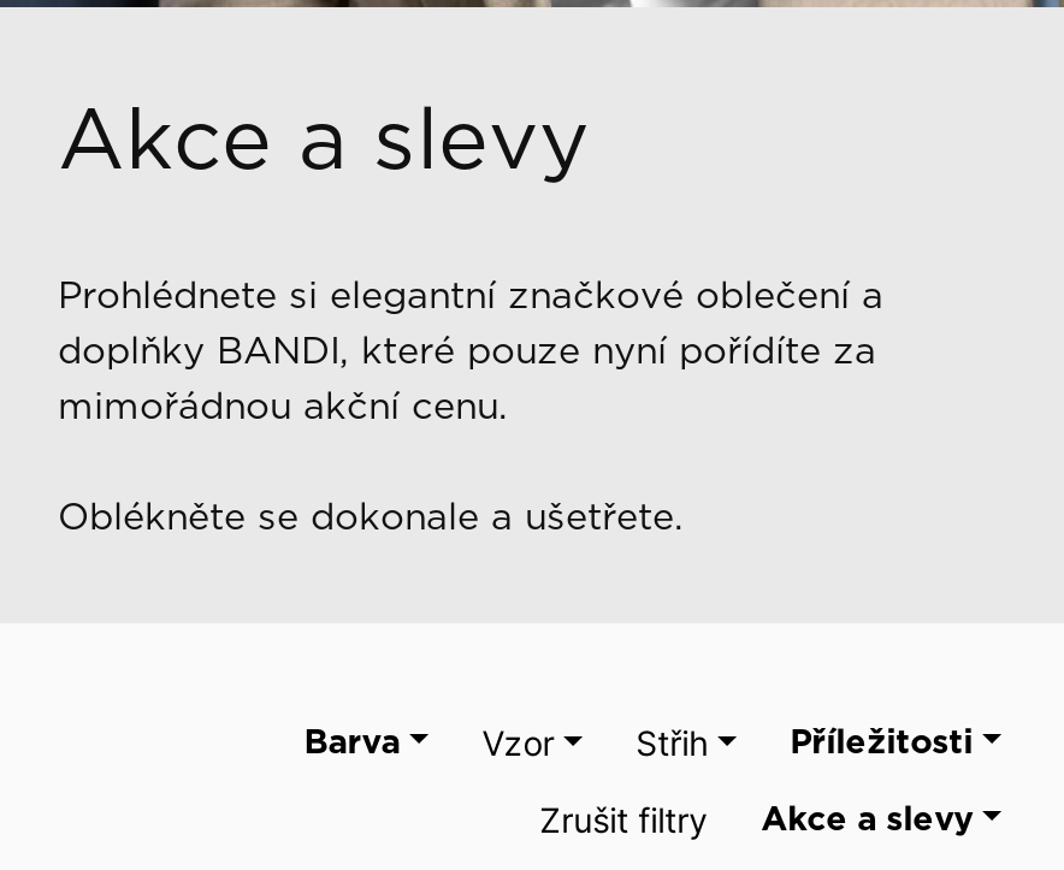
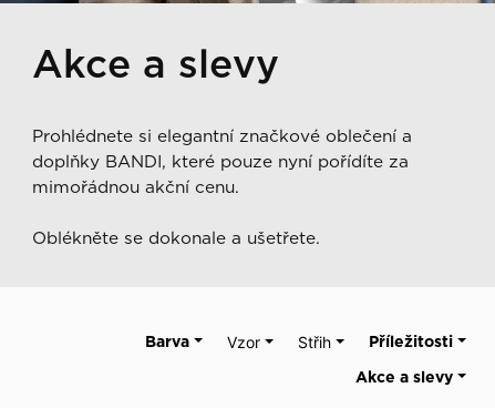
- Zrušit filtry
